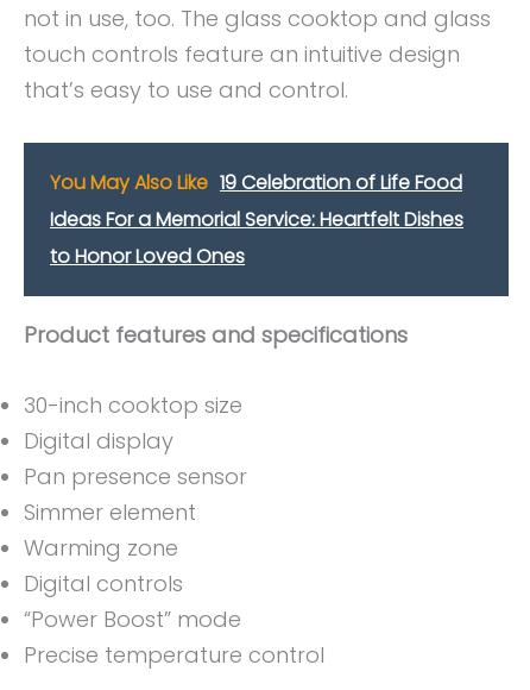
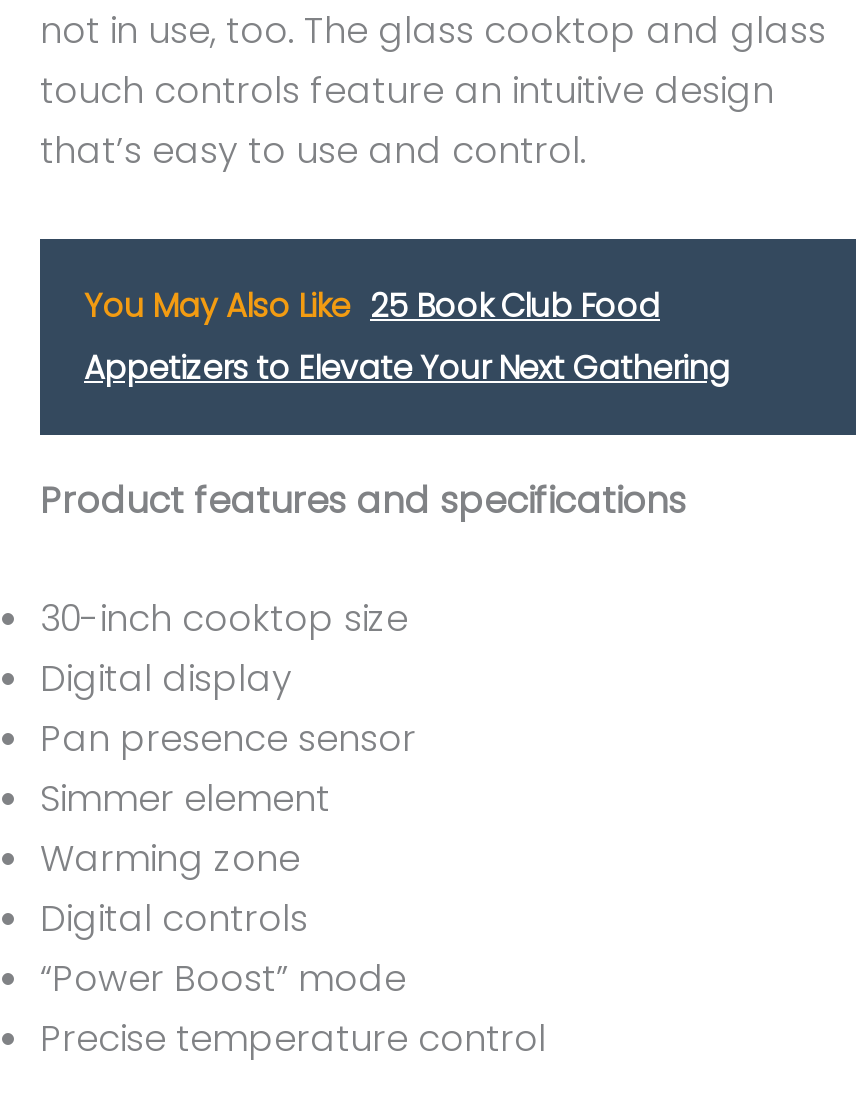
- You May Also Like 19 Celebration of Life Food
- Ideas For a Memorial Service: Heartfelt Dishes
- to Honor Loved Ones
+ You May Also Like 25 Book Club Food
+ Appetizers to Elevate Your Next Gathering
